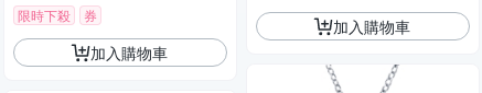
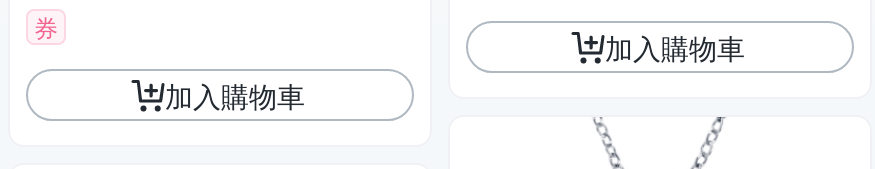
- 限時下殺
